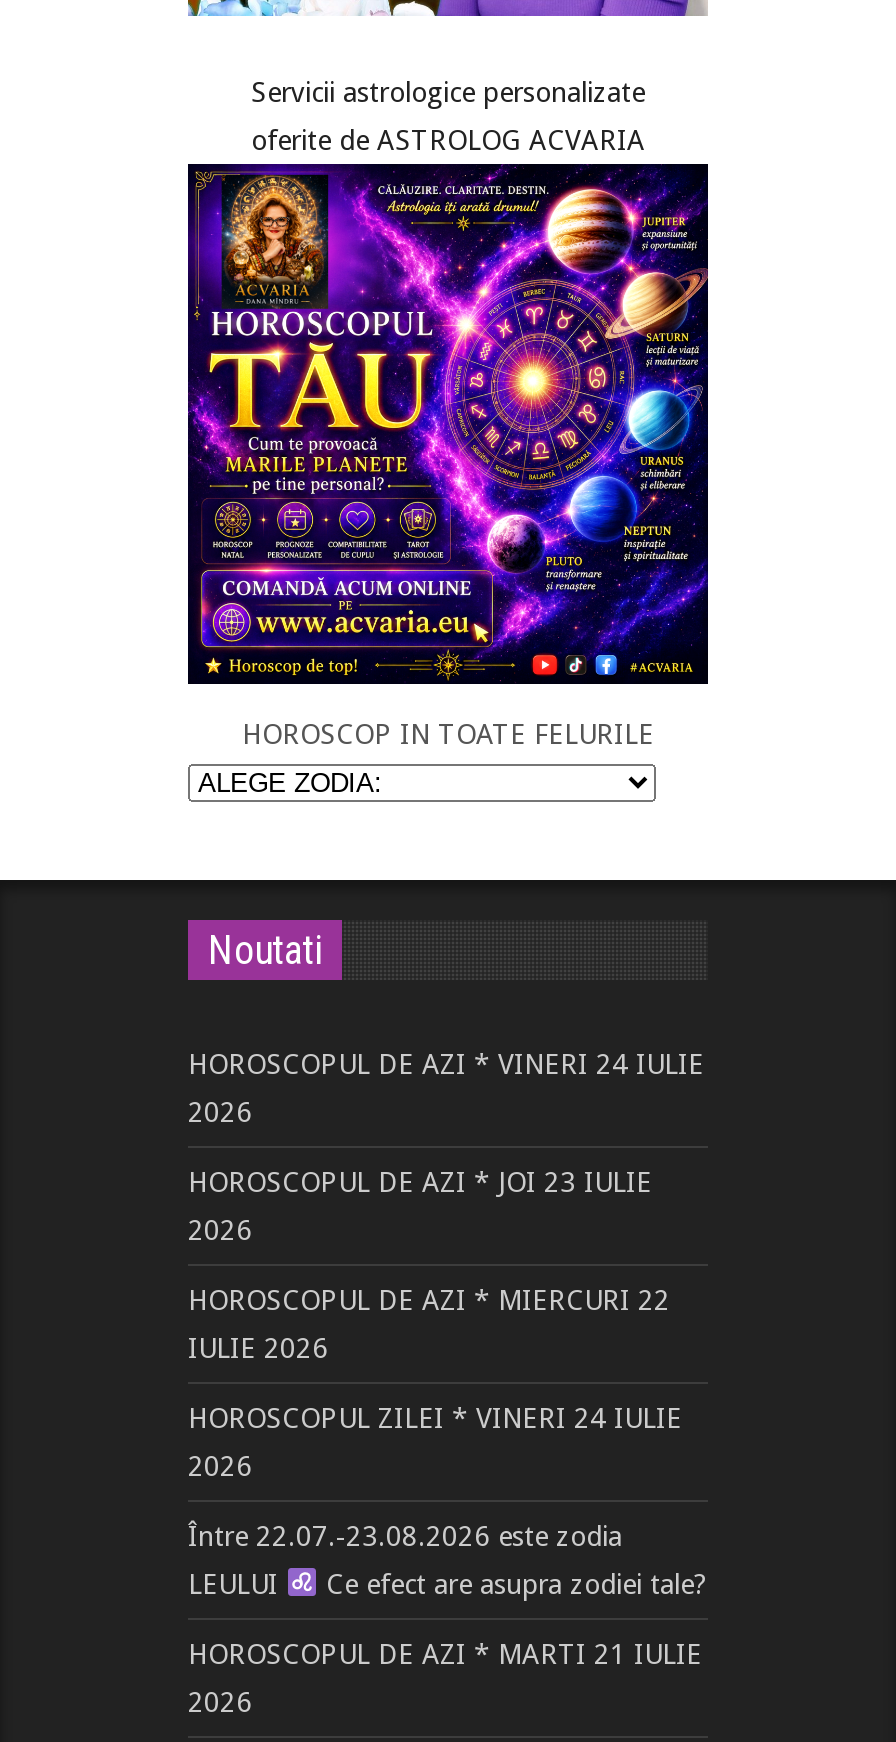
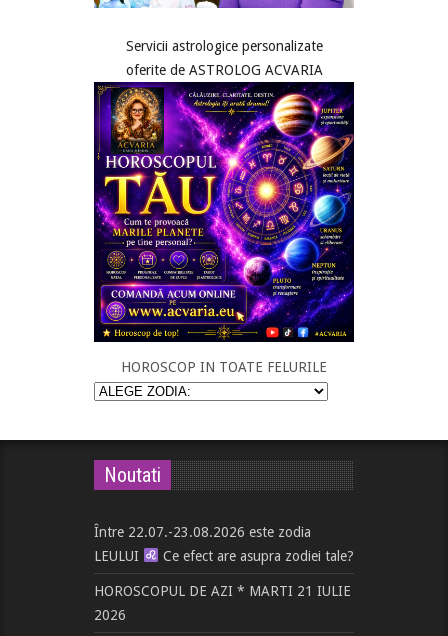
- HOROSCOPUL DE AZI * VINERI 24 IULIE
- 2026
- HOROSCOPUL DE AZI * JOI 23 IULIE
- 2026
- HOROSCOPUL DE AZI * MIERCURI 22
- IULIE 2026
- HOROSCOPUL ZILEI * VINERI 24 IULIE
- 2026
